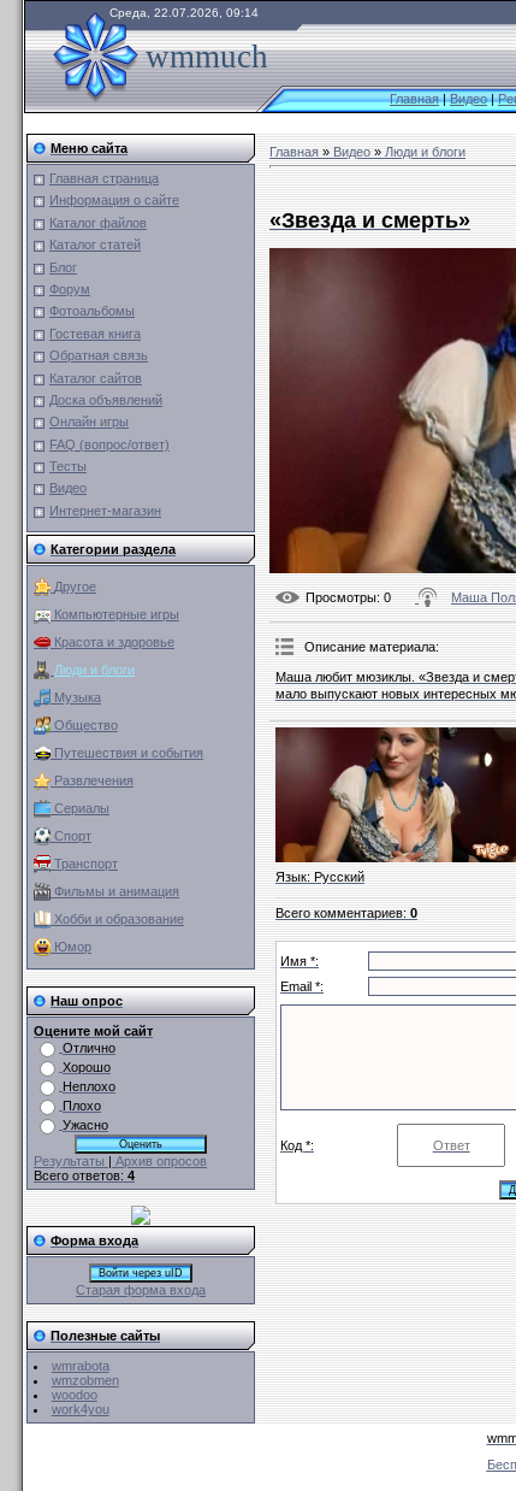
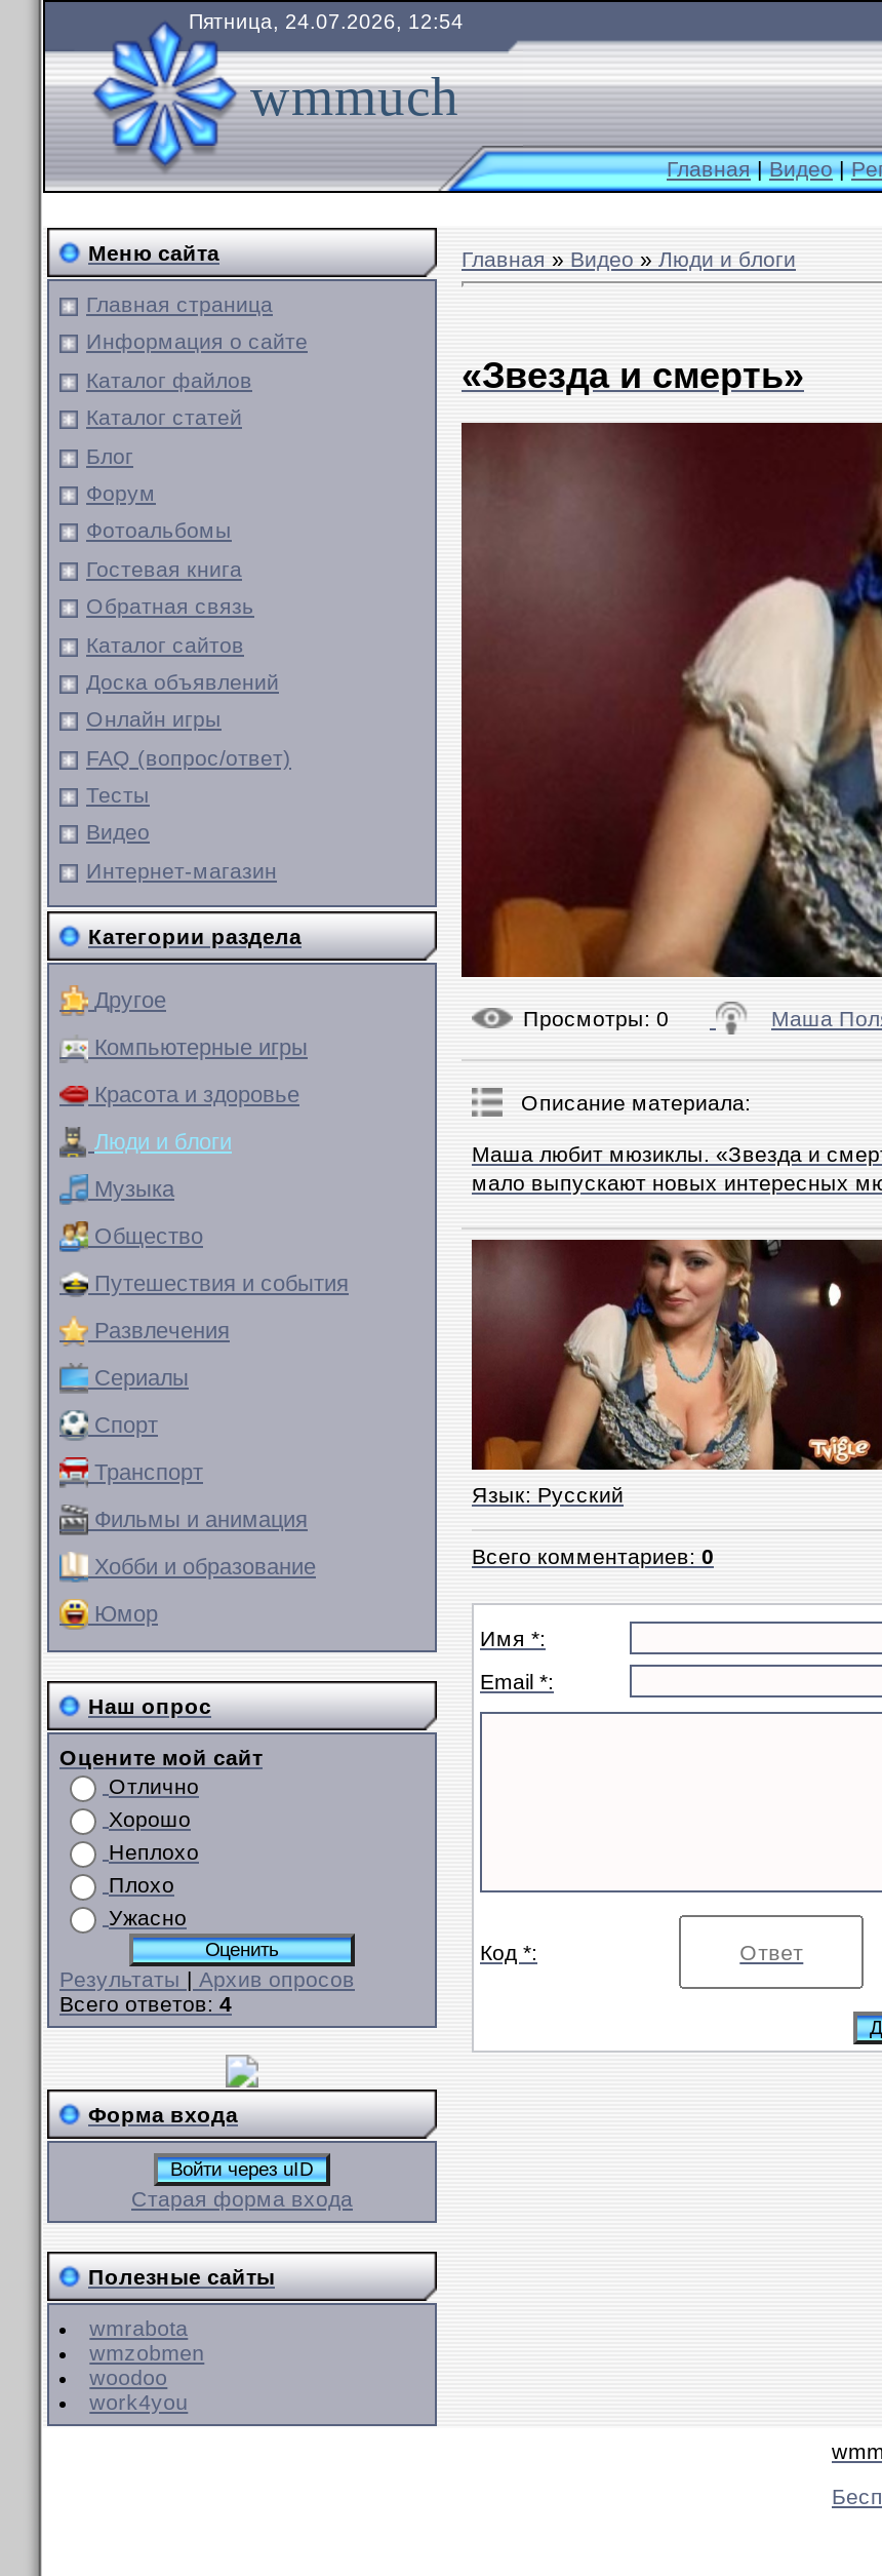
- Среда, 22.07.2026, 09:14
+ Пятница, 24.07.2026, 12:54
